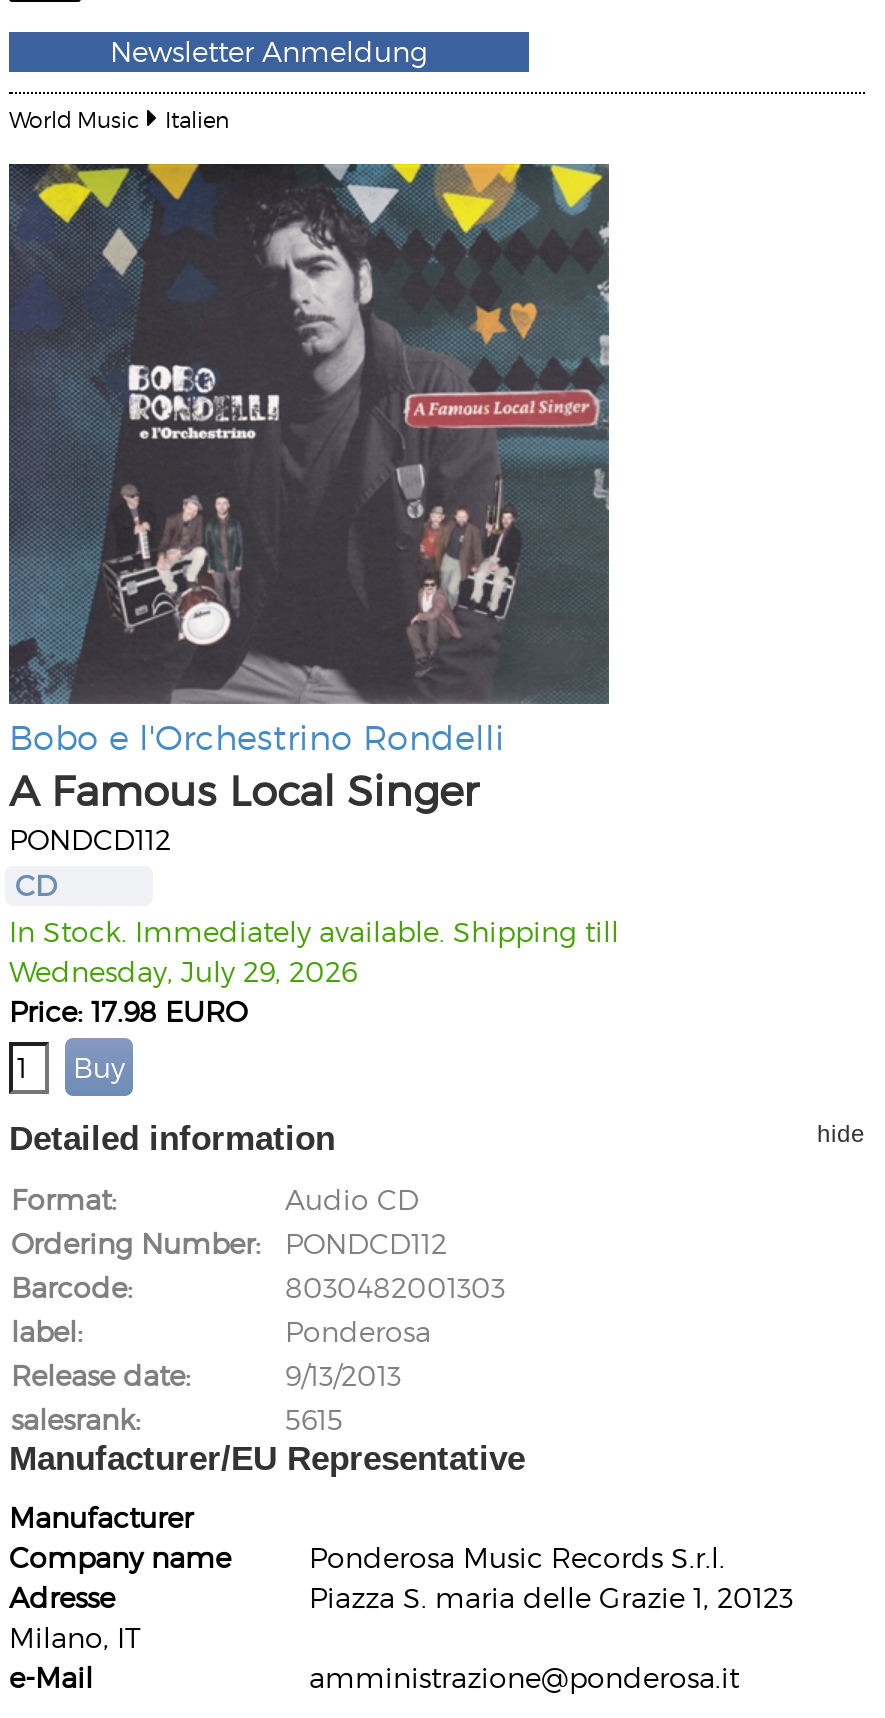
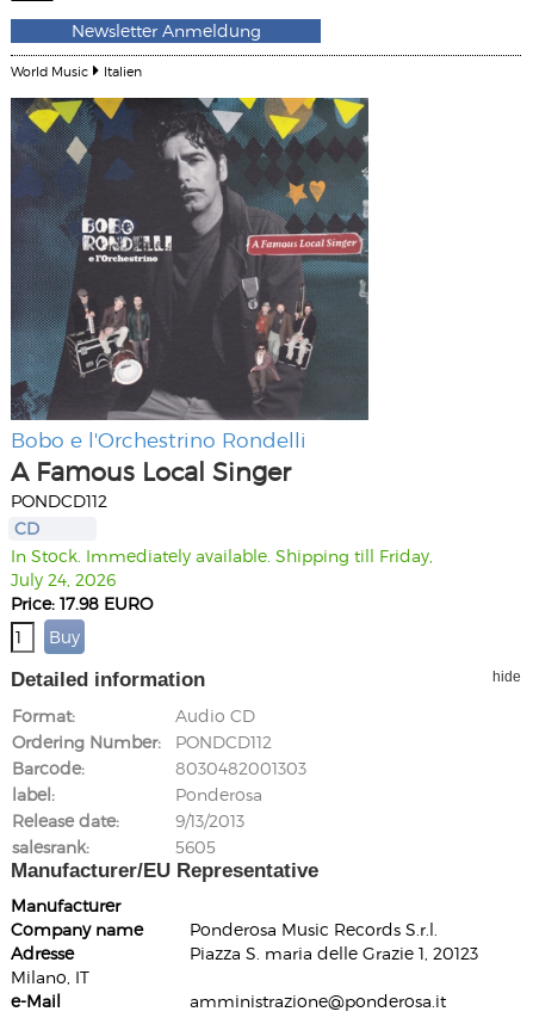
- In Stock. Immediately available. Shipping till
- Wednesday, July 29, 2026
+ In Stock. Immediately available. Shipping till Friday,
+ July 24, 2026

- 5615
+ 5605
